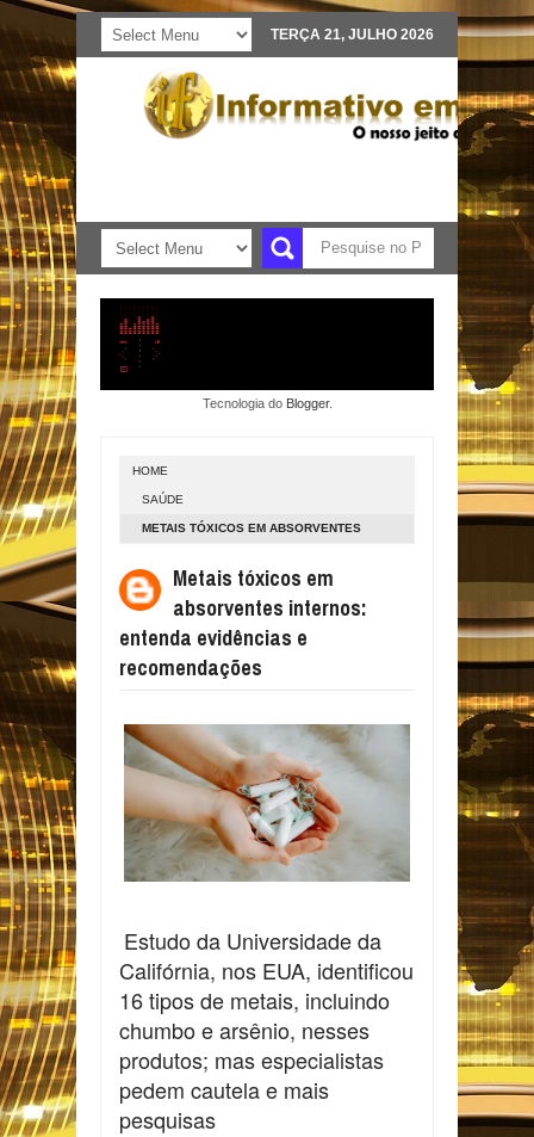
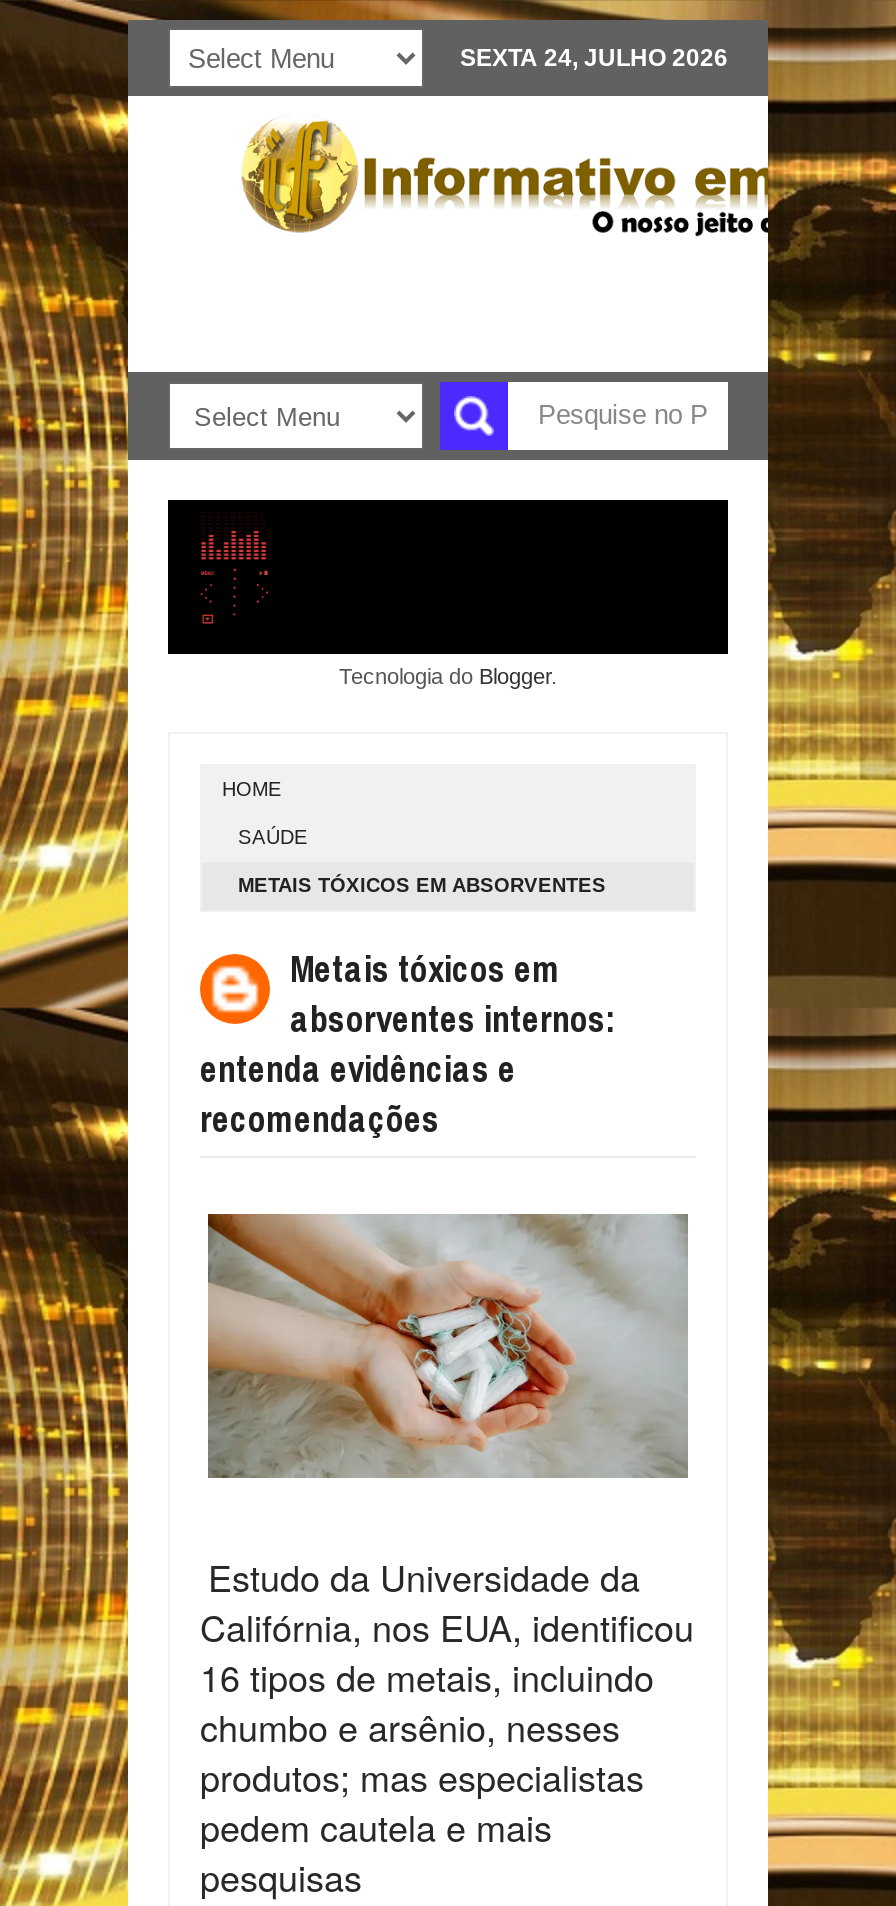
- TERÇA 21, JULHO 2026
+ SEXTA 24, JULHO 2026
